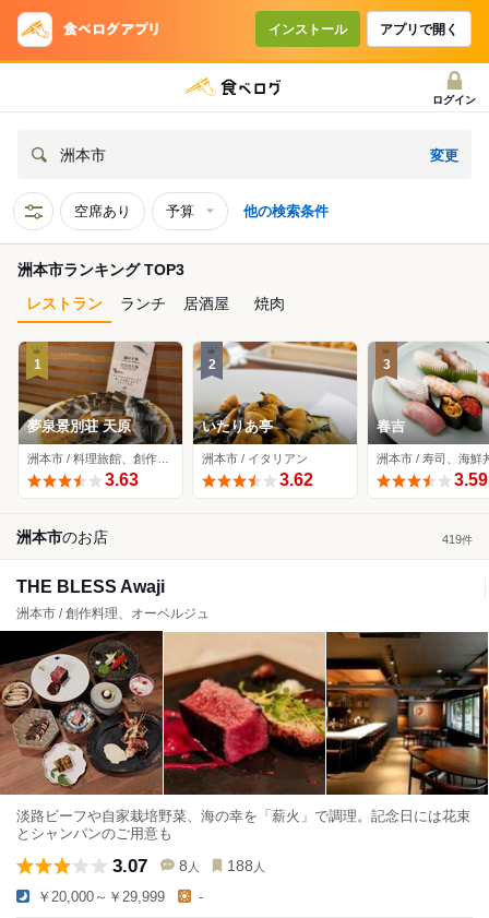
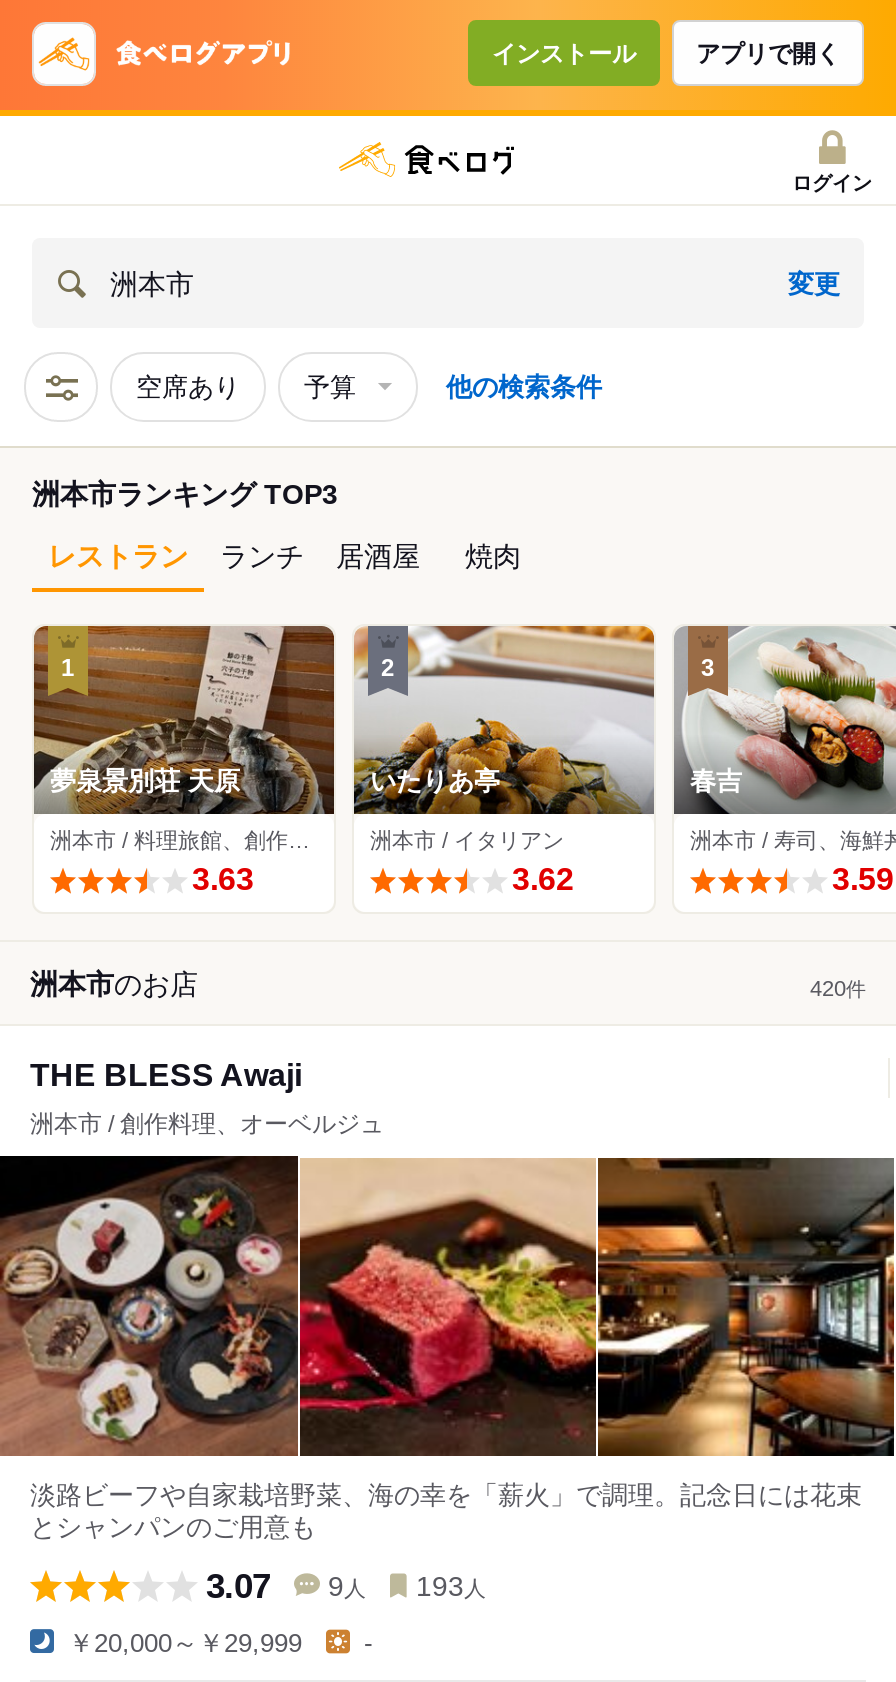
- 419件
+ 420件

- 8人
+ 9人

- 188人
+ 193人
